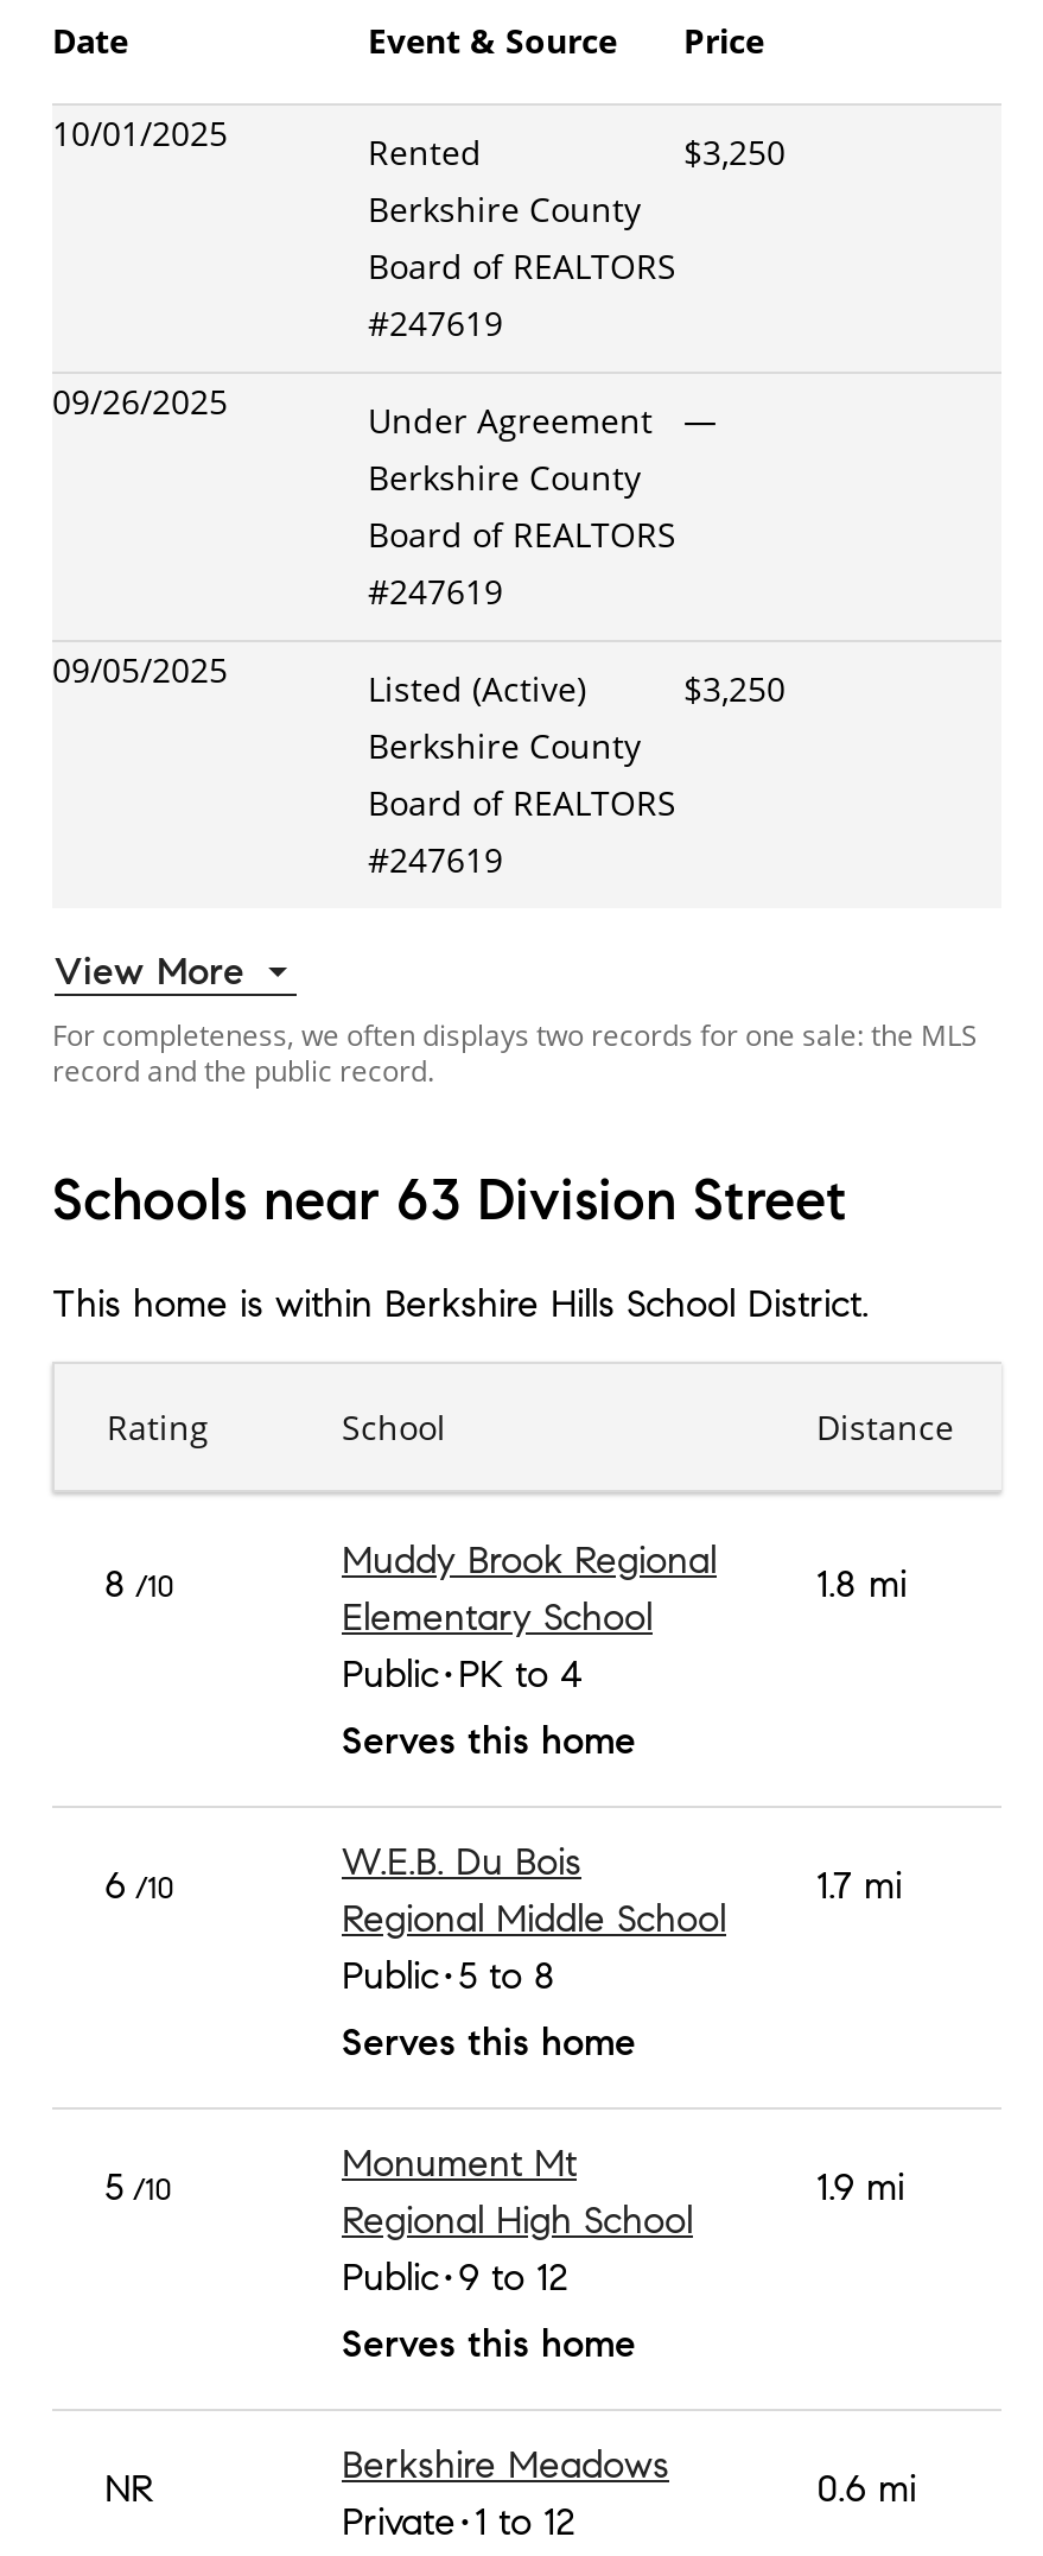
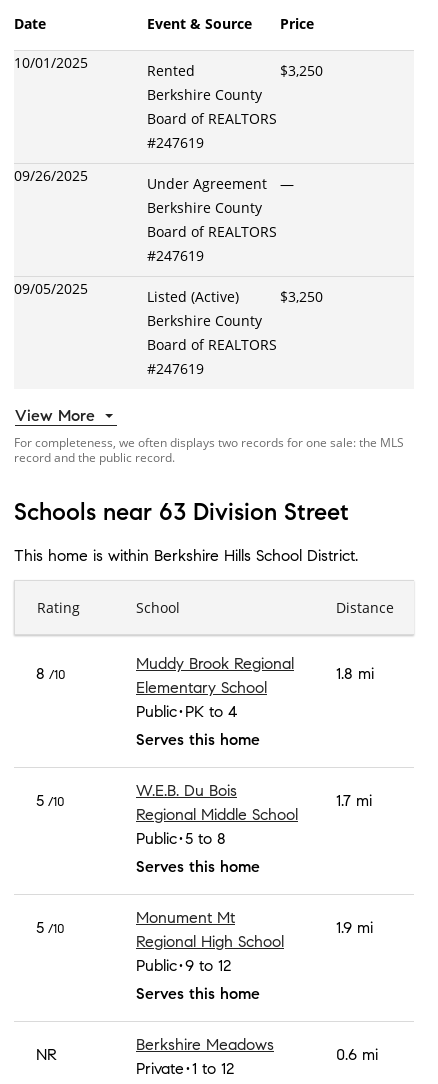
- 6 /10
+ 5 /10
